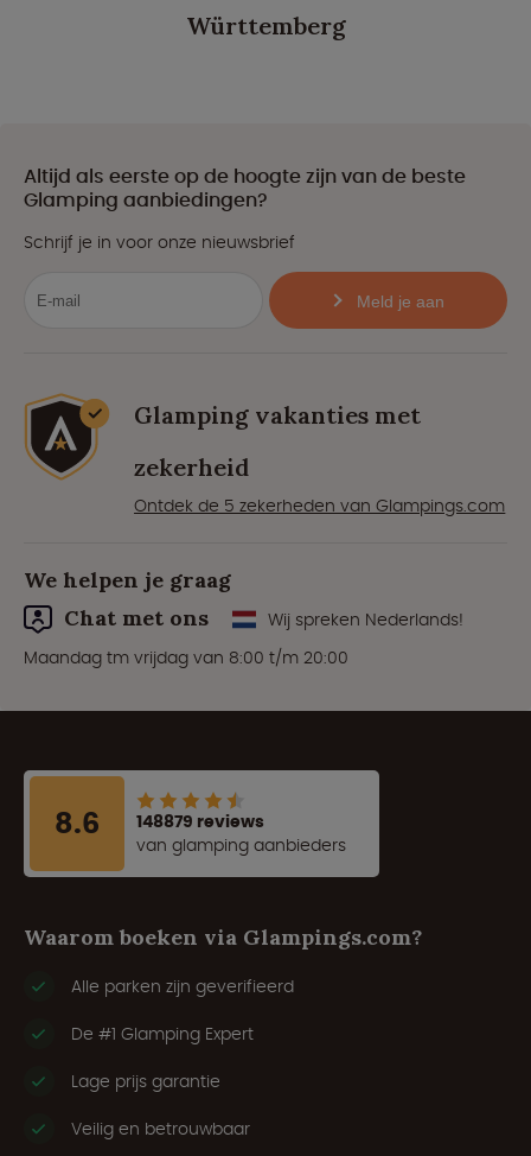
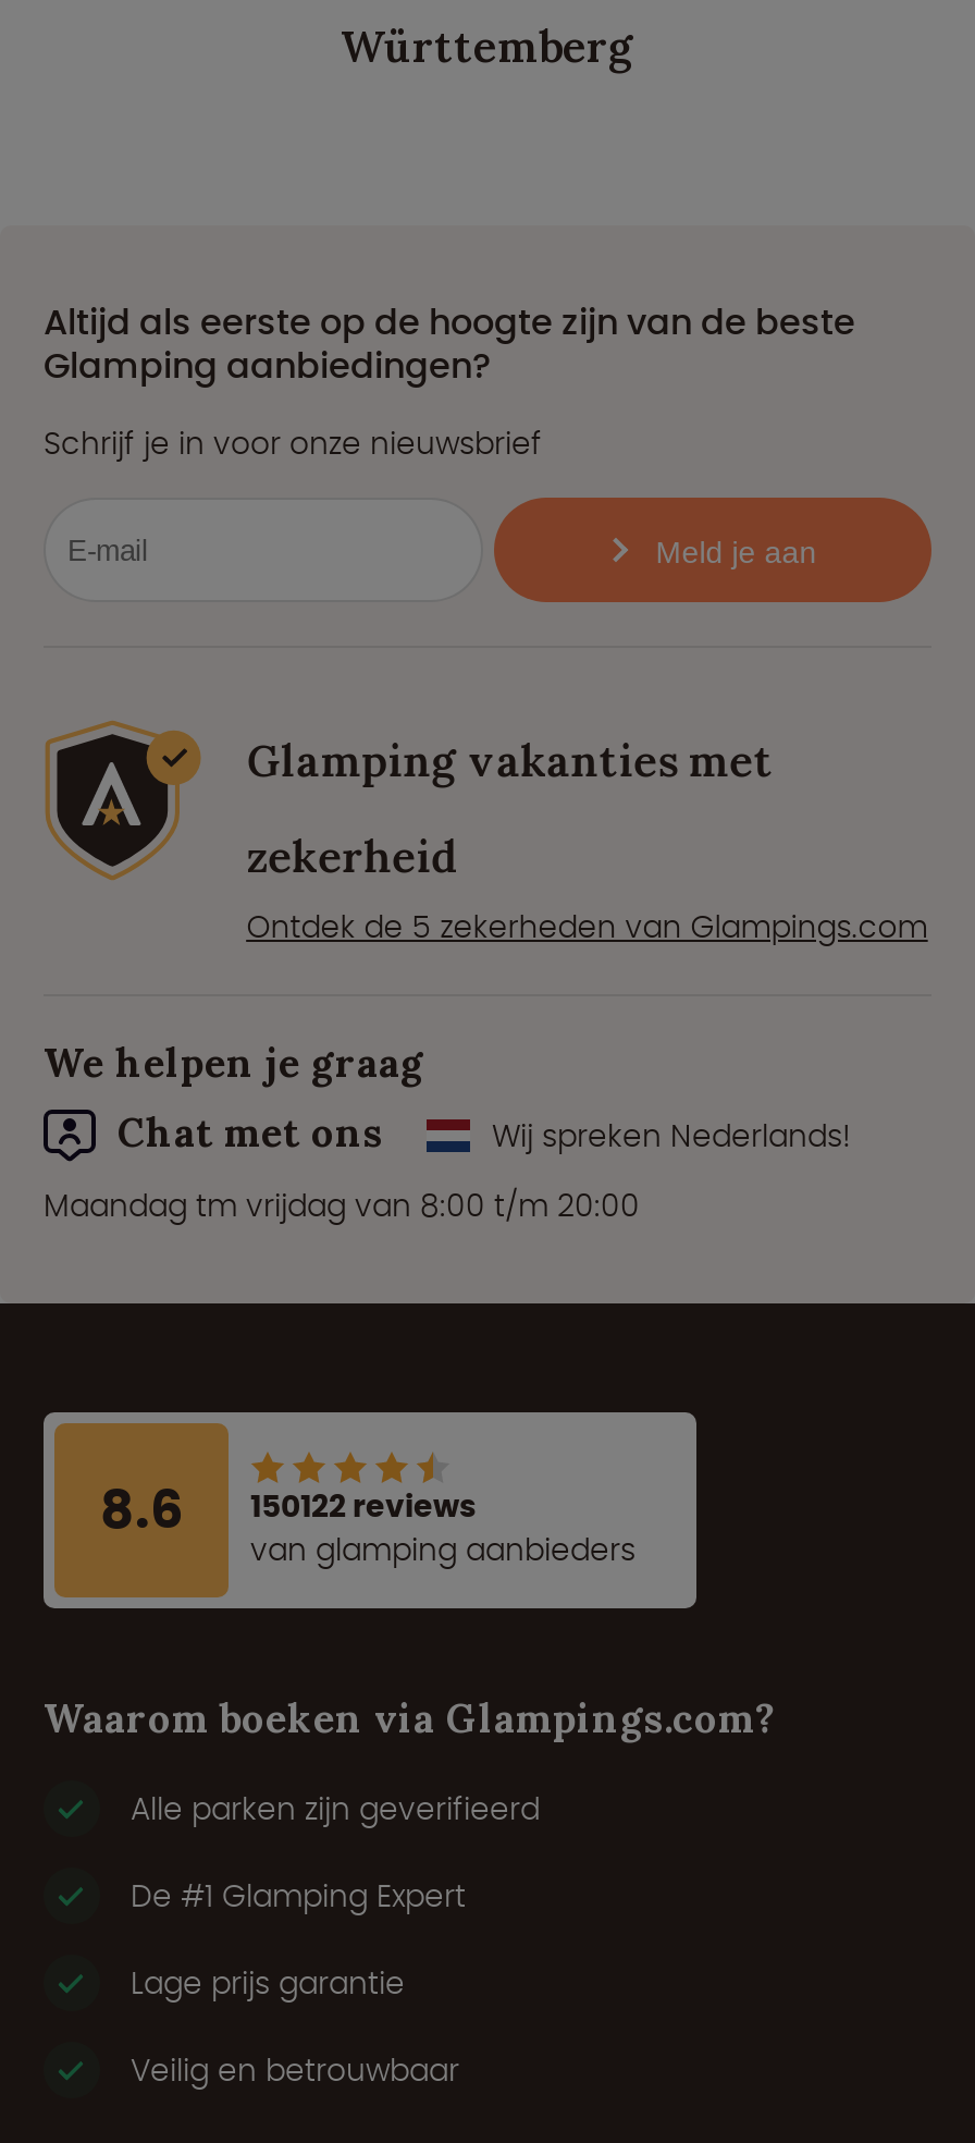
- 8.6 148879 reviews
+ 8.6 150122 reviews
